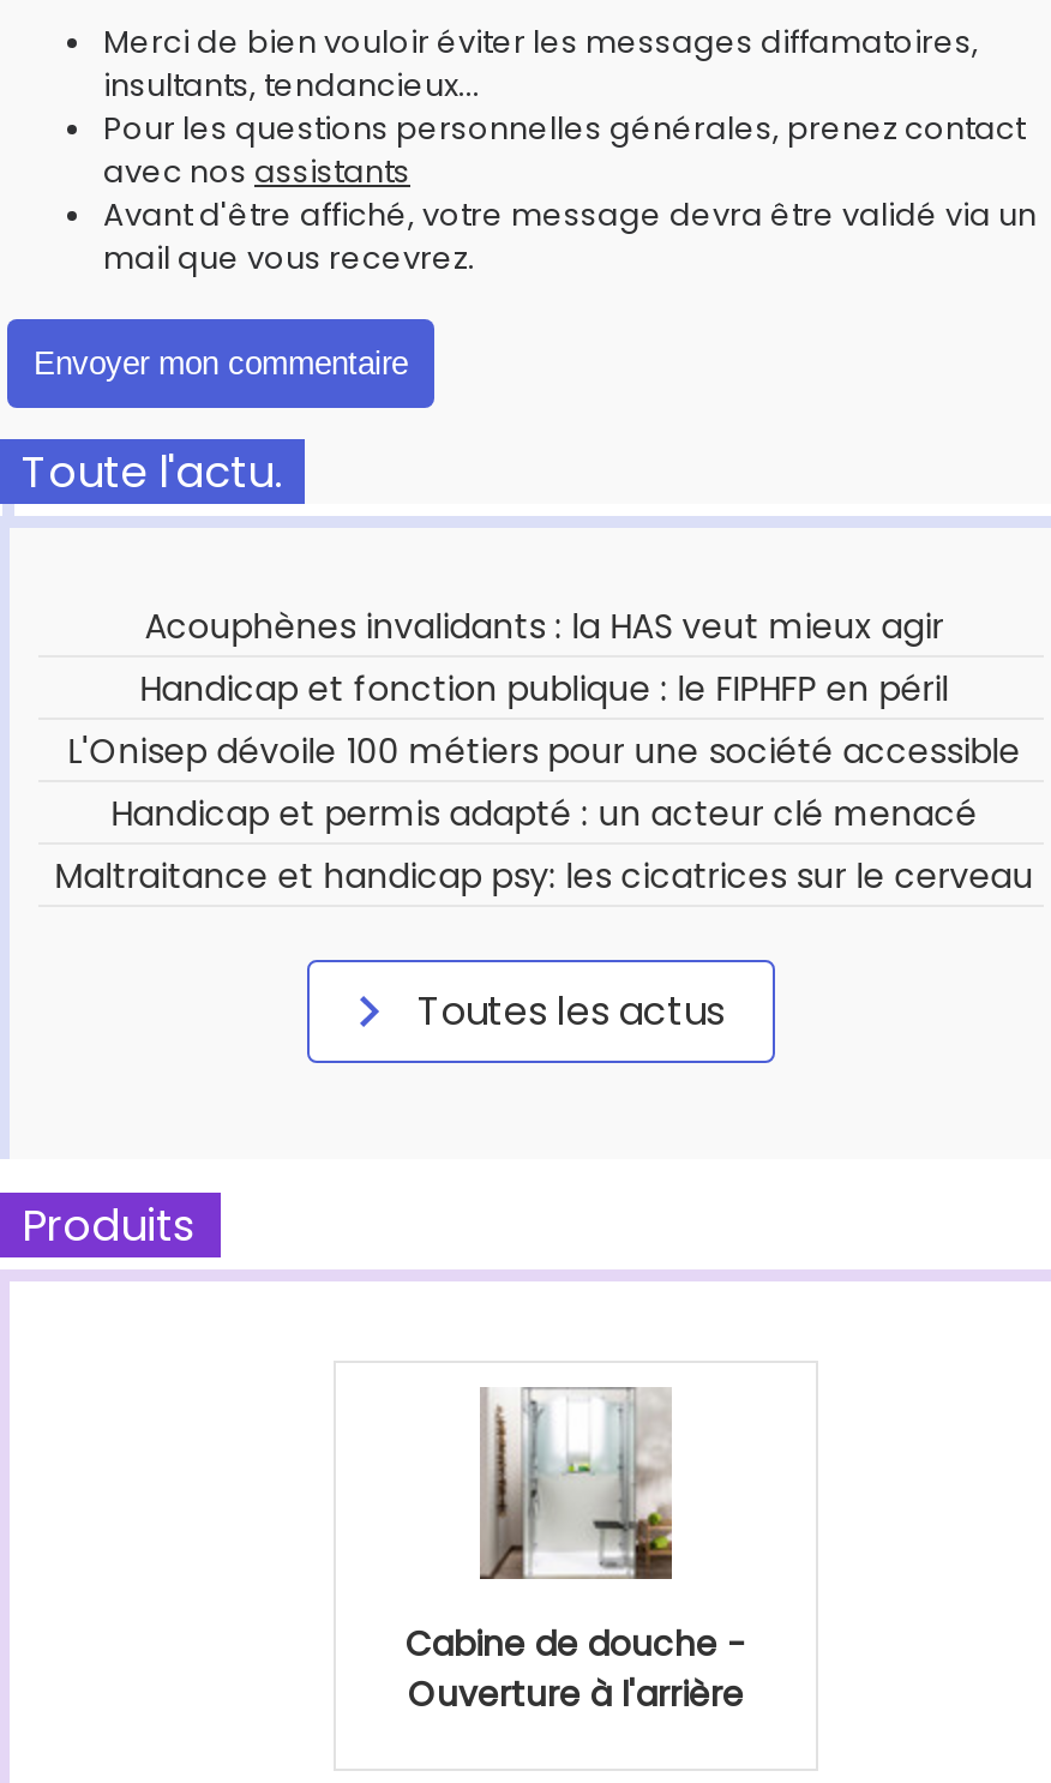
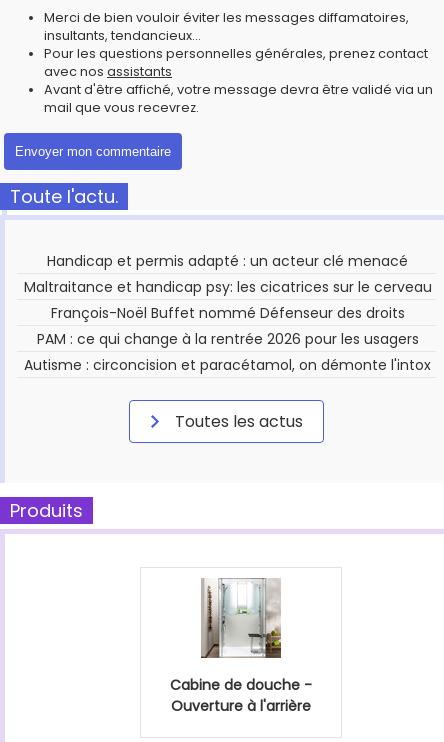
- Acouphènes invalidants : la HAS veut mieux agir
- Handicap et fonction publique : le FIPHFP en péril
- L'Onisep dévoile 100 métiers pour une société accessible

moved up: Handicap et permis adapté : un acteur clé menacé | Maltraitance et handicap psy: les cicatrices sur le cerveau

+ François-Noël Buffet nommé Défenseur des droits
+ PAM : ce qui change à la rentrée 2026 pour les usagers
+ Autisme : circoncision et paracétamol, on démonte l'intox
